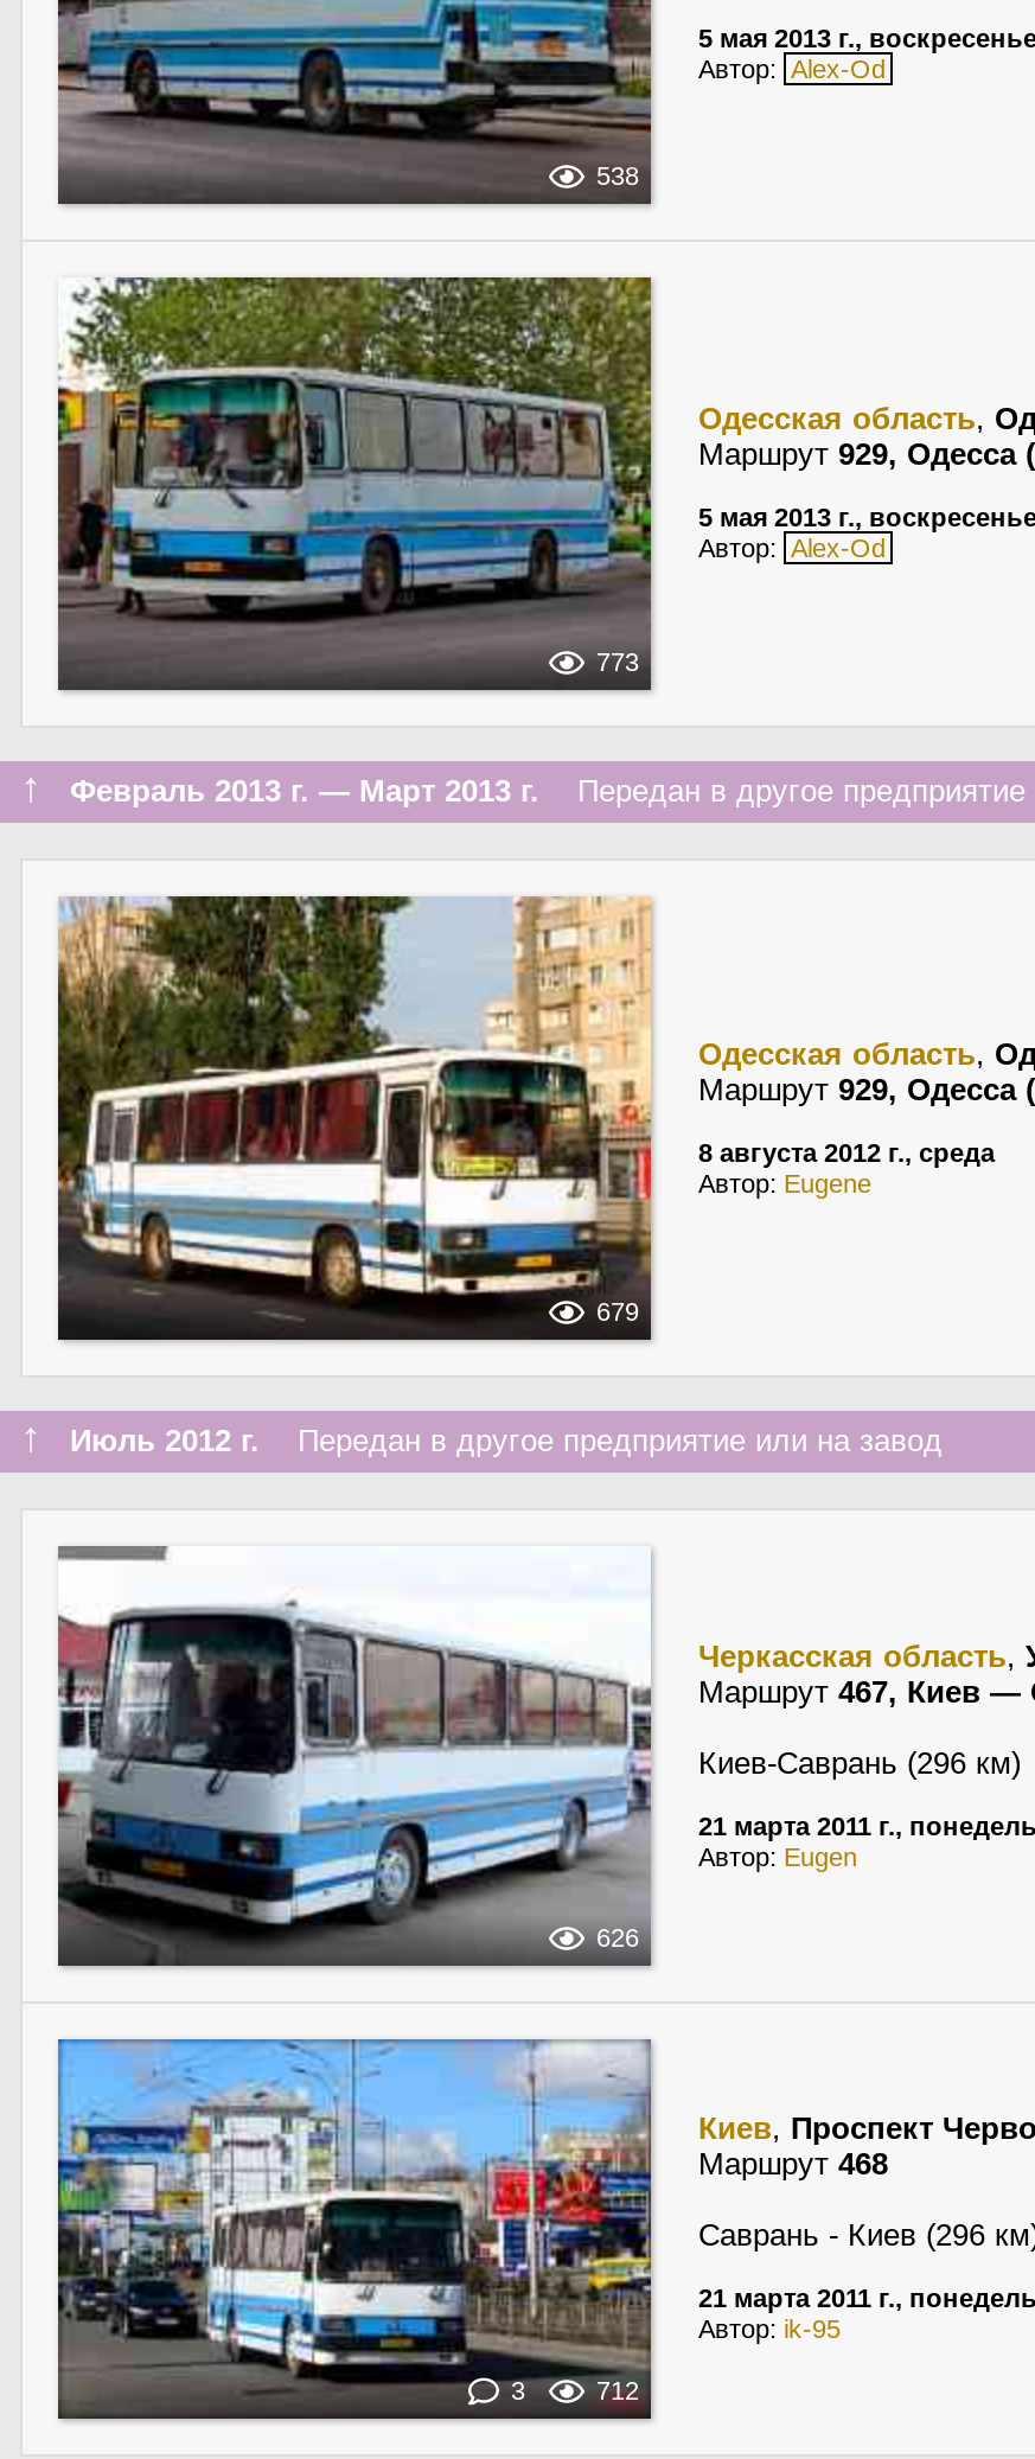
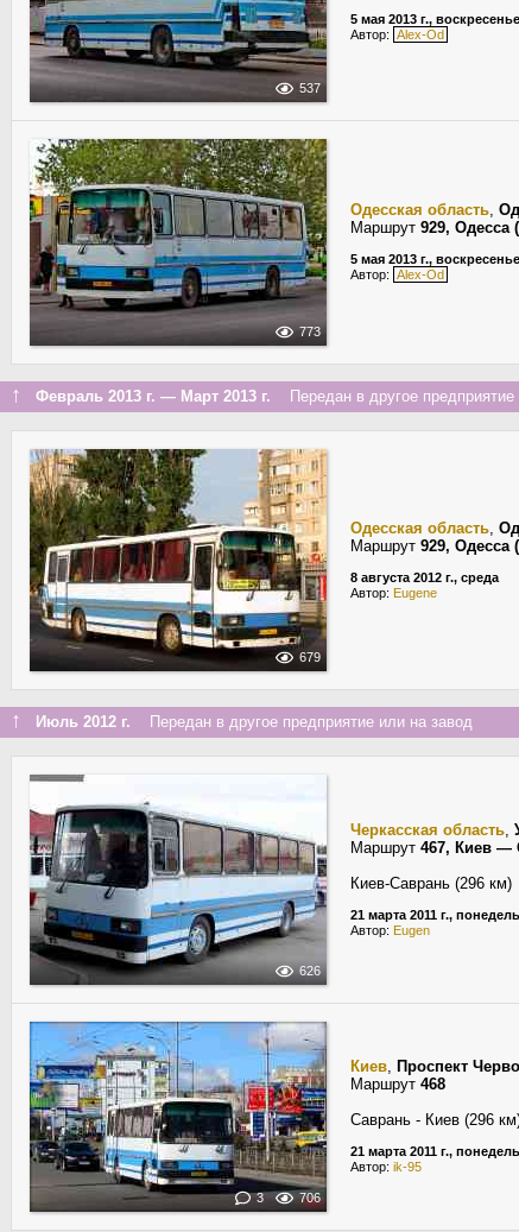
- 538
+ 537

- 712
+ 706
